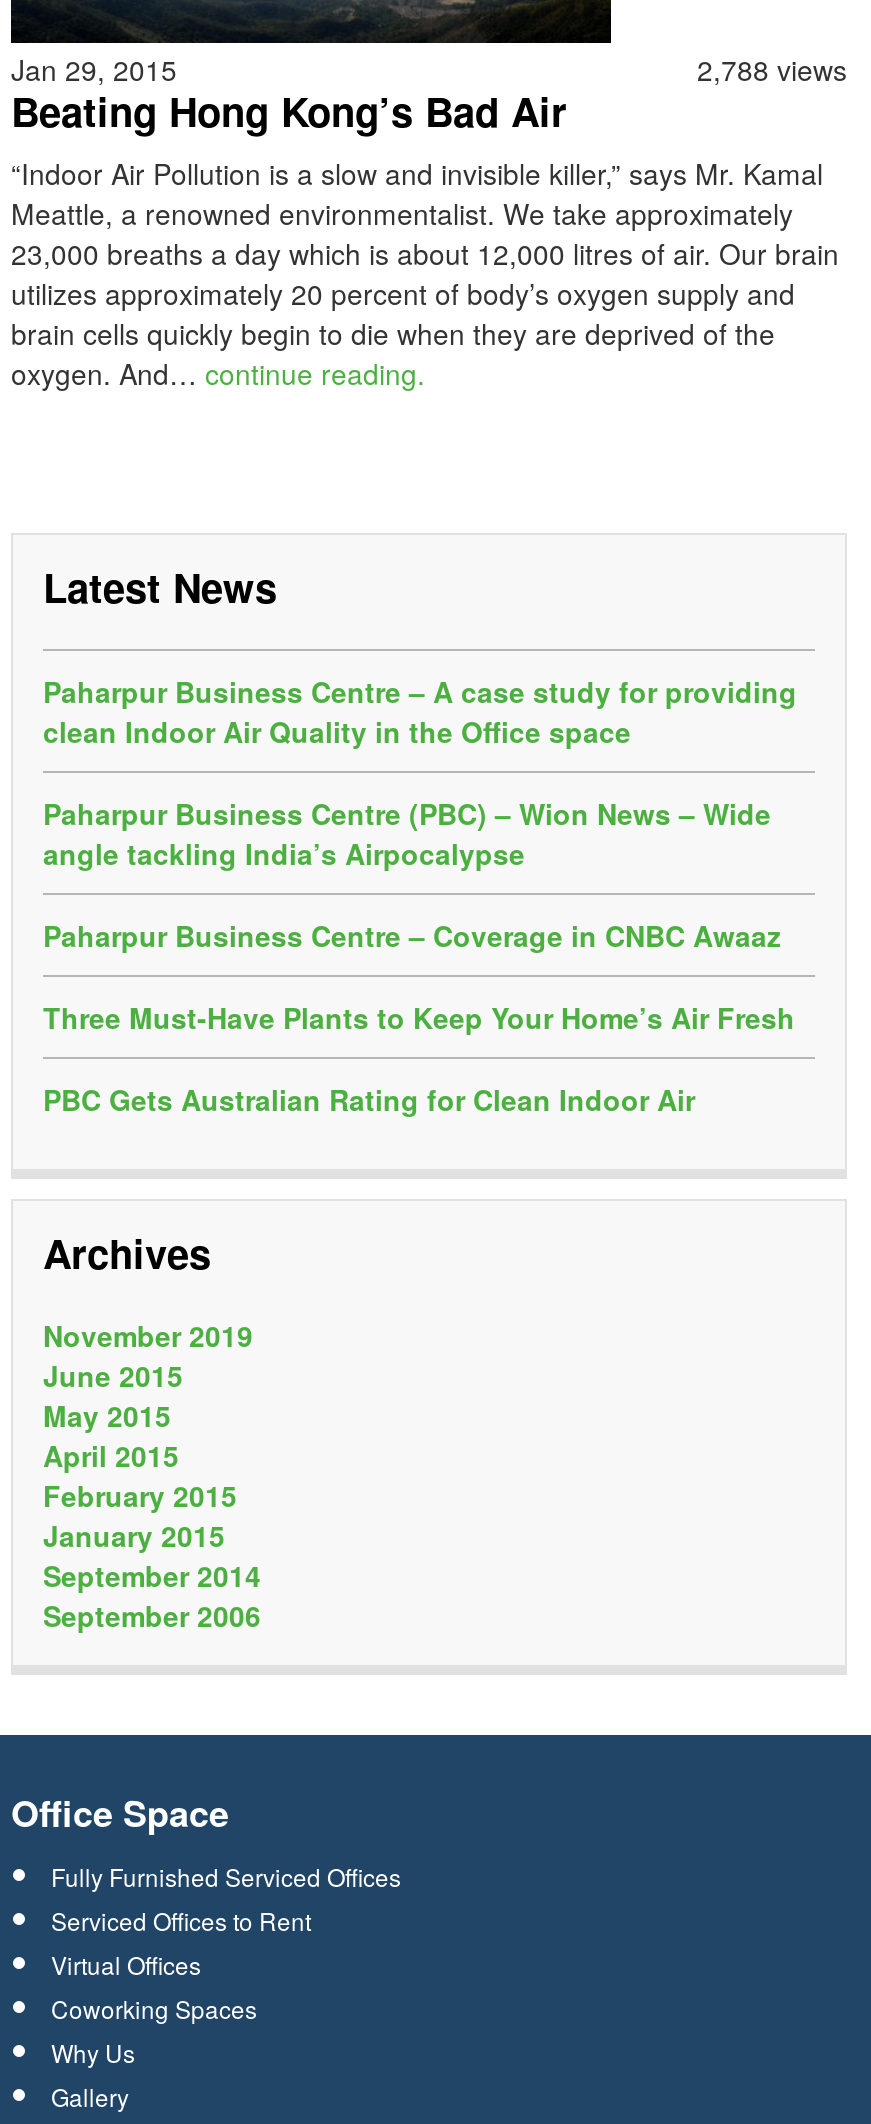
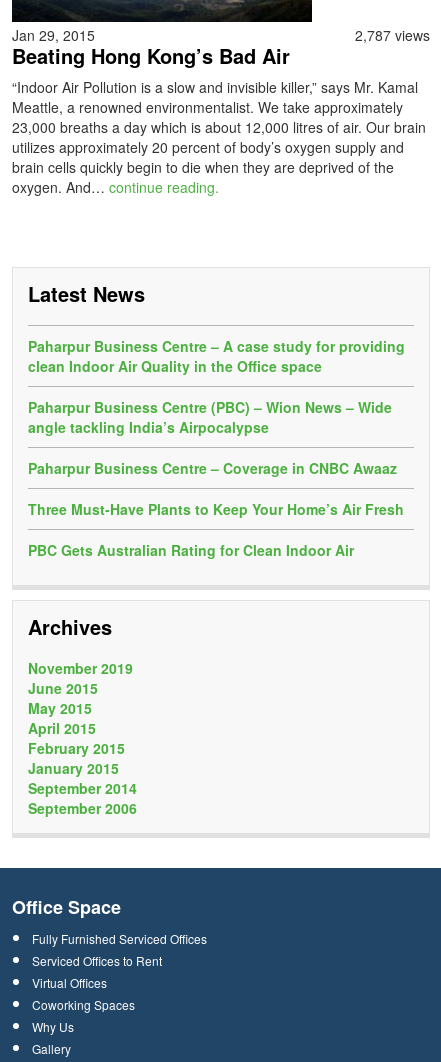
- 2,788 views
+ 2,787 views
